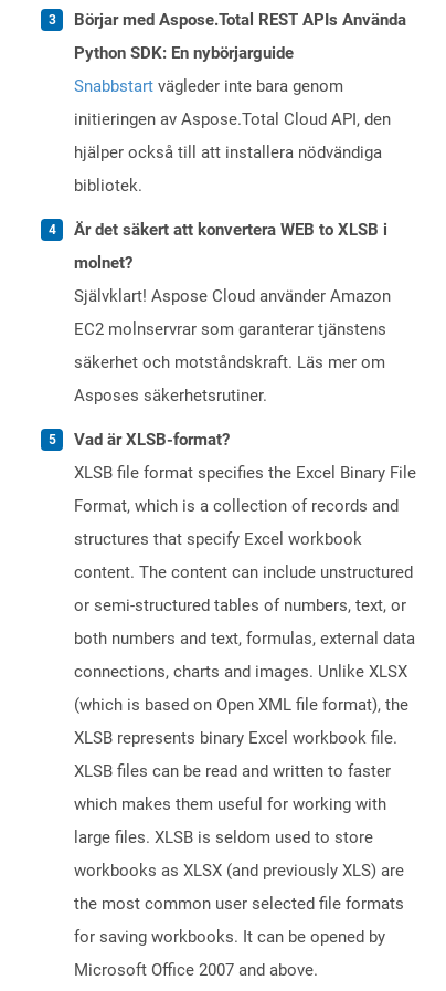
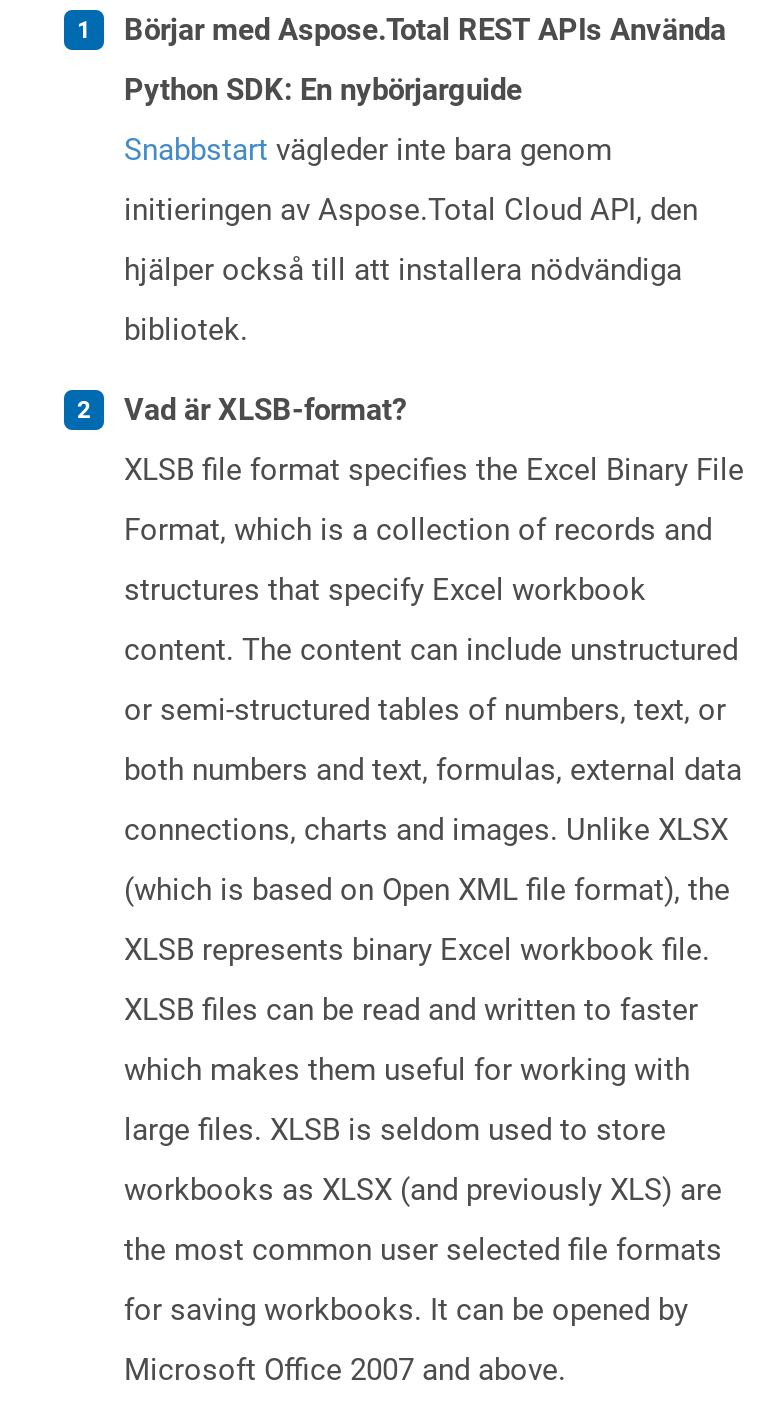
- Är det säkert att konvertera WEB to XLSB i
- molnet?
- Självklart! Aspose Cloud använder Amazon
- EC2 molnservrar som garanterar tjänstens
- säkerhet och motståndskraft. Läs mer om
- Asposes säkerhetsrutiner.
